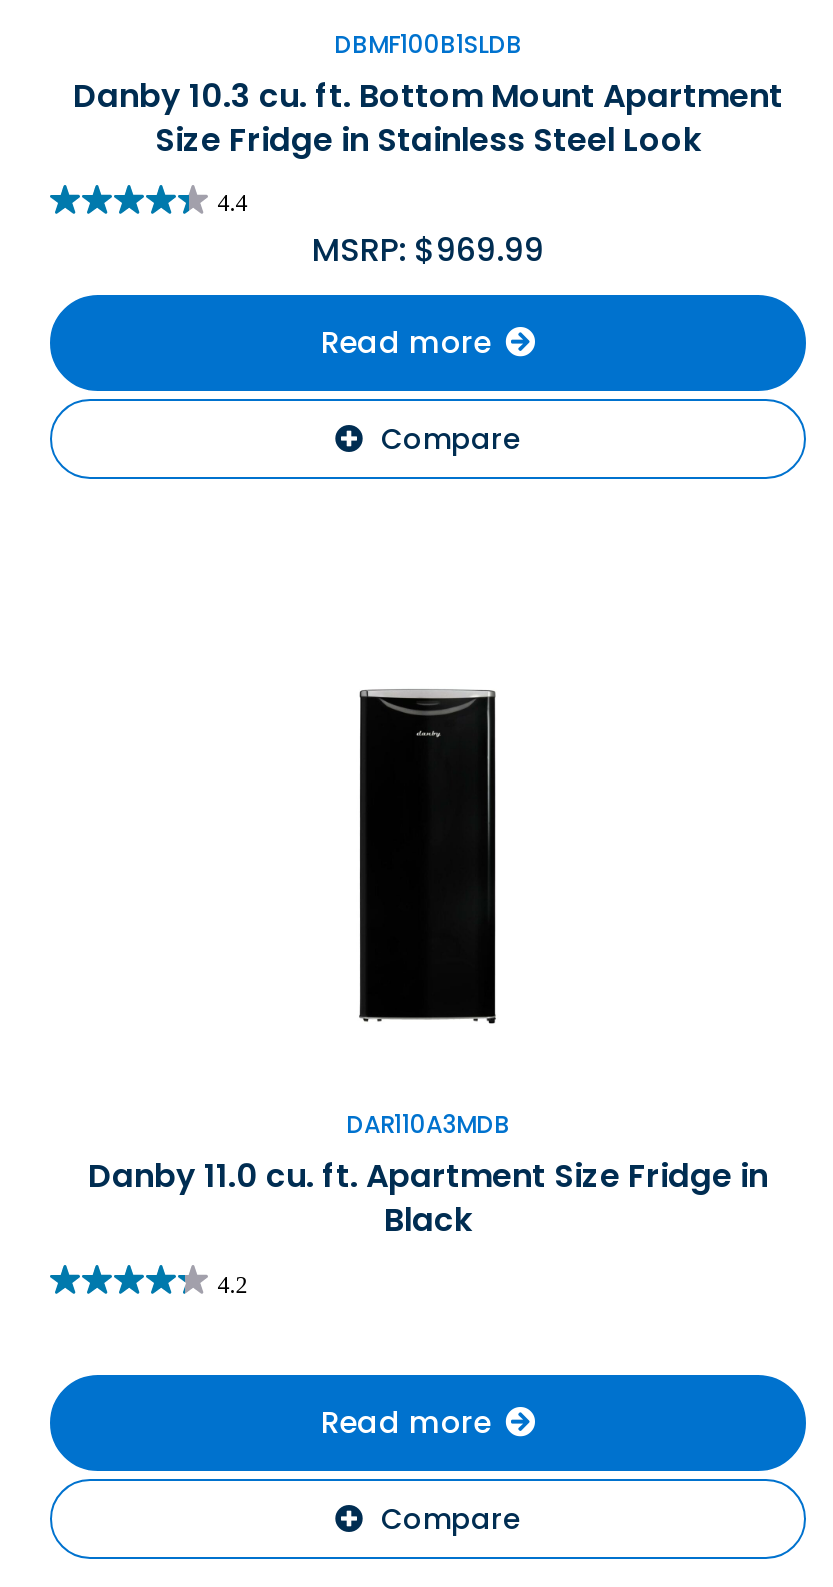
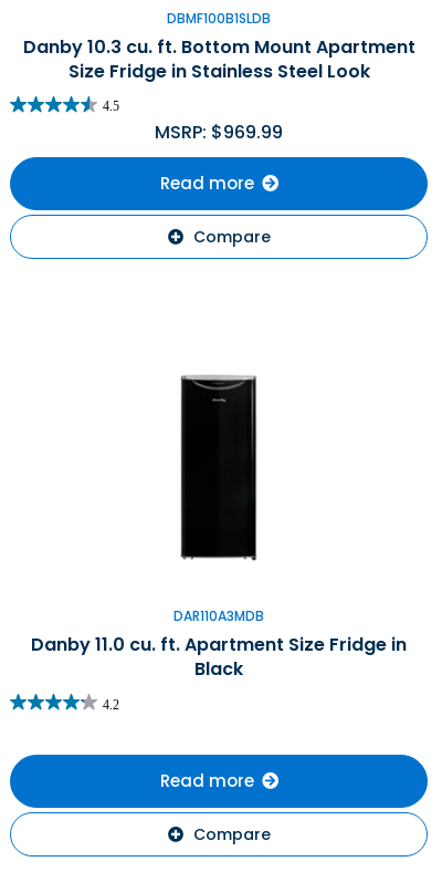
- 4.4
+ 4.5
